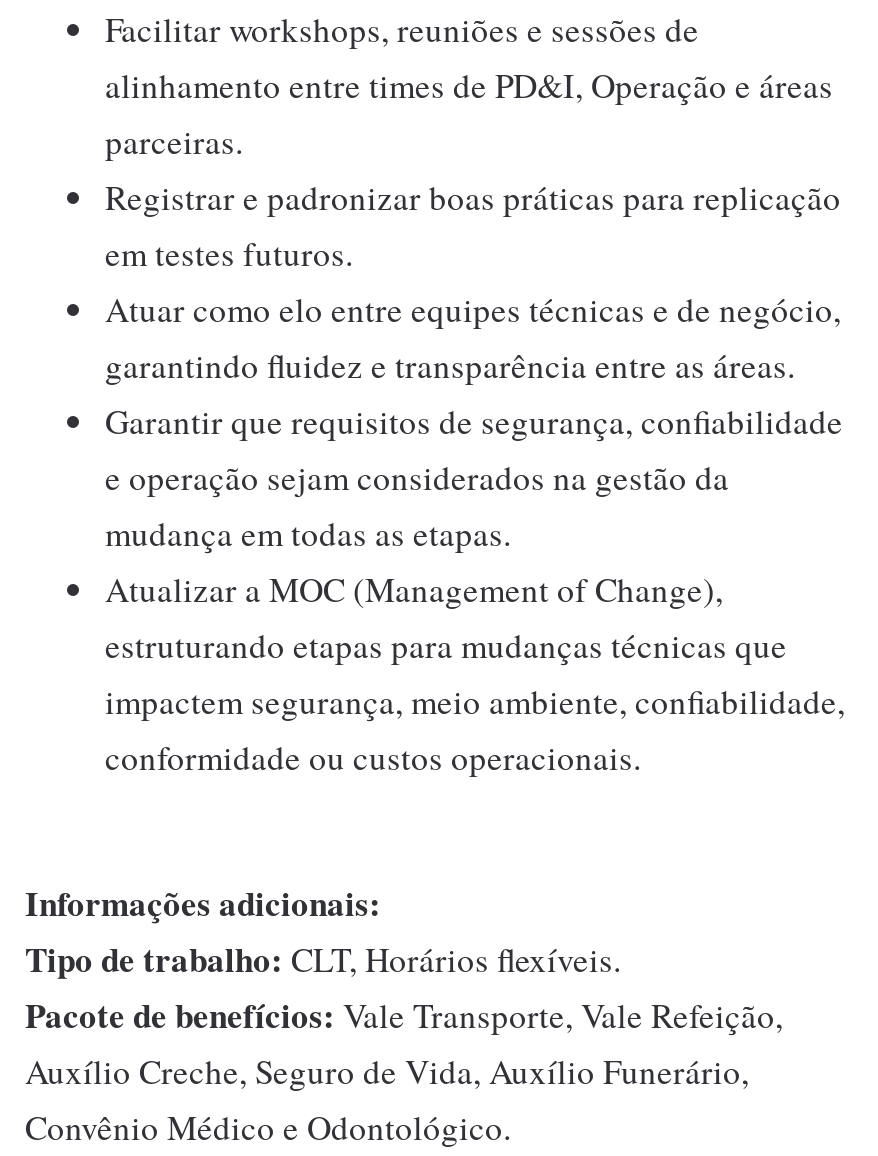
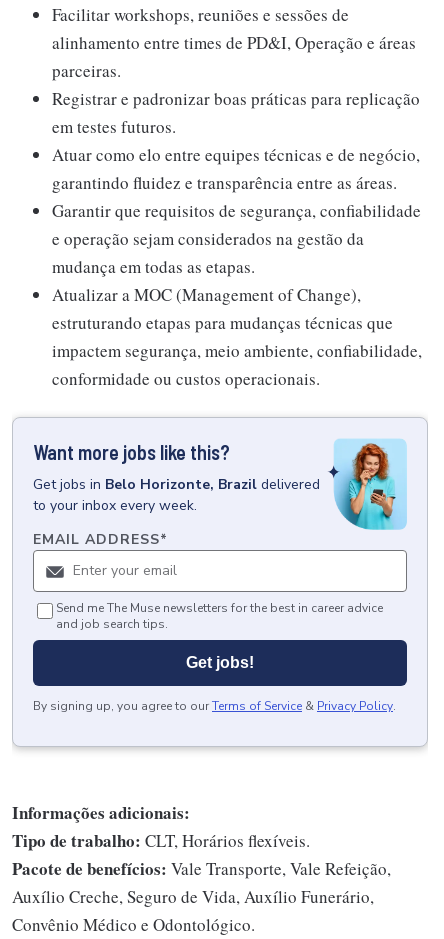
+ [image]
+ Want more jobs like this?
+ Get jobs in Belo Horizonte, Brazil delivered
+ to your inbox every week.
+ EMAIL ADDRESS*

+ Send me The Muse newsletters for the best in career advice
+ and job search tips.
+ Get jobs!
+ By signing up, you agree to our Terms of Service & Privacy Policy.
